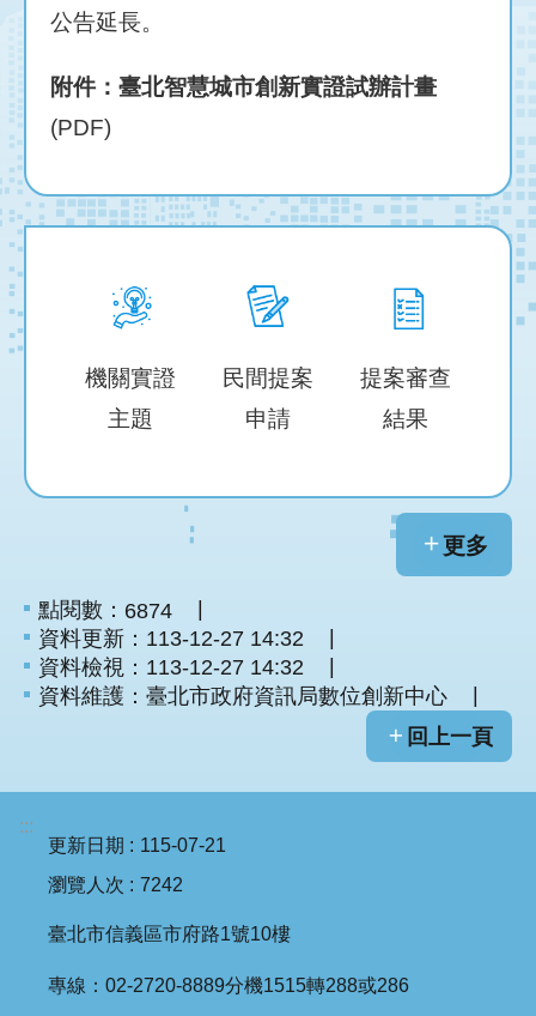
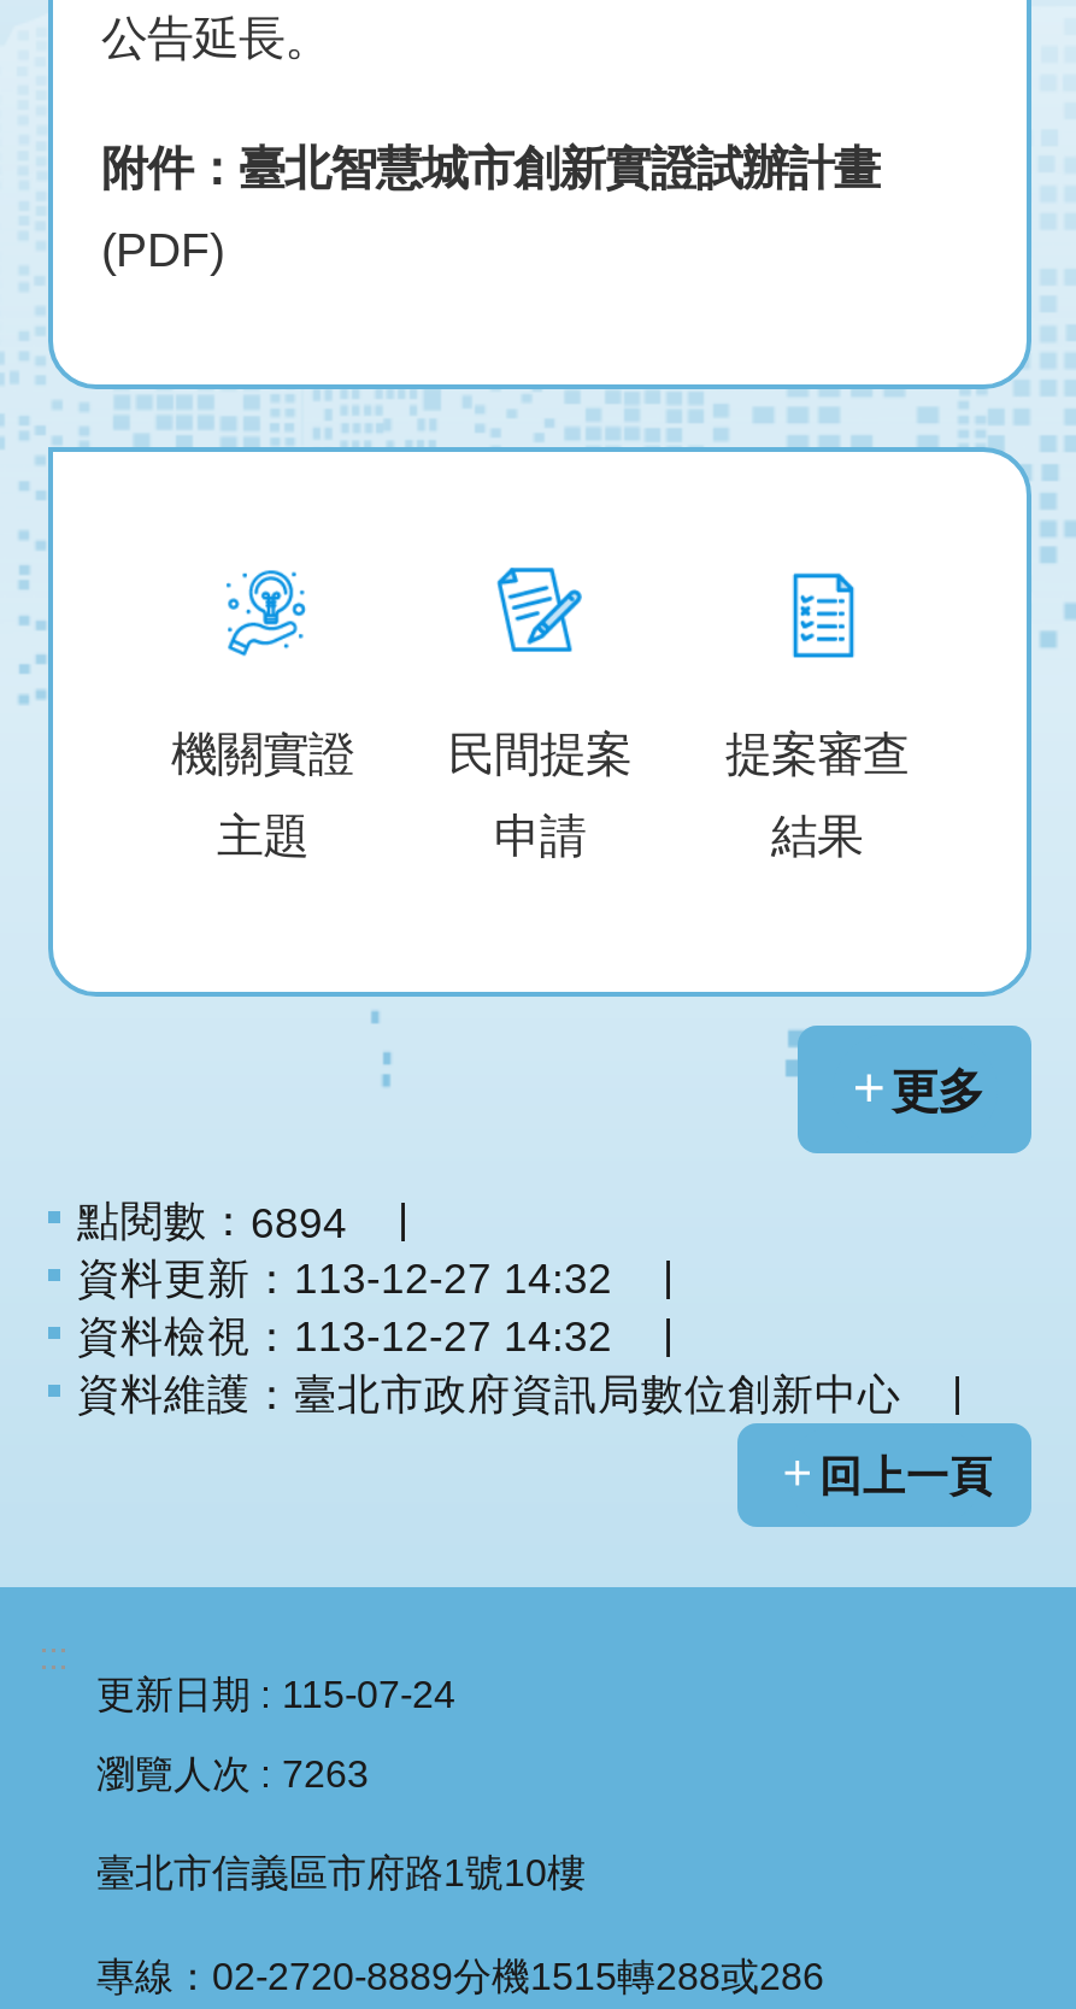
- 點閱數：6874
+ 點閱數：6894

- 更新日期 115-07-21
+ 更新日期 115-07-24

- 瀏覽人次 7242
+ 瀏覽人次 7263
